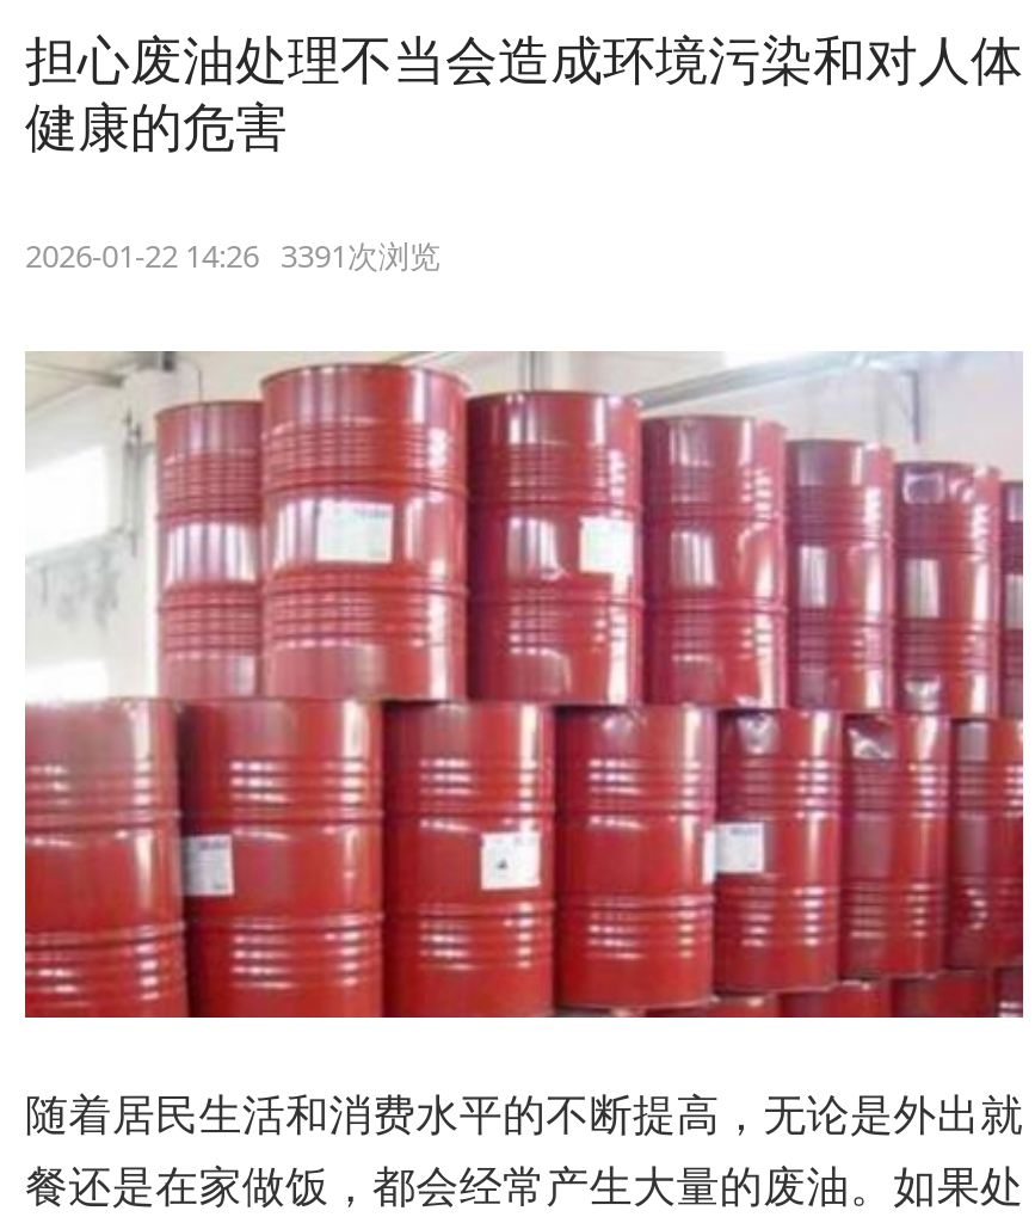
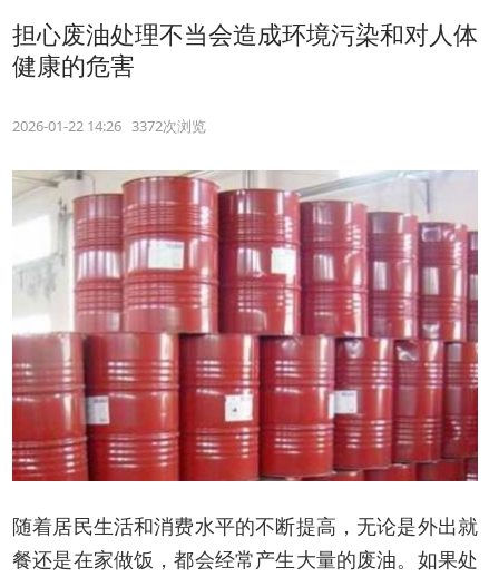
- 2026-01-22 14:26 3391次浏览
+ 2026-01-22 14:26 3372次浏览
